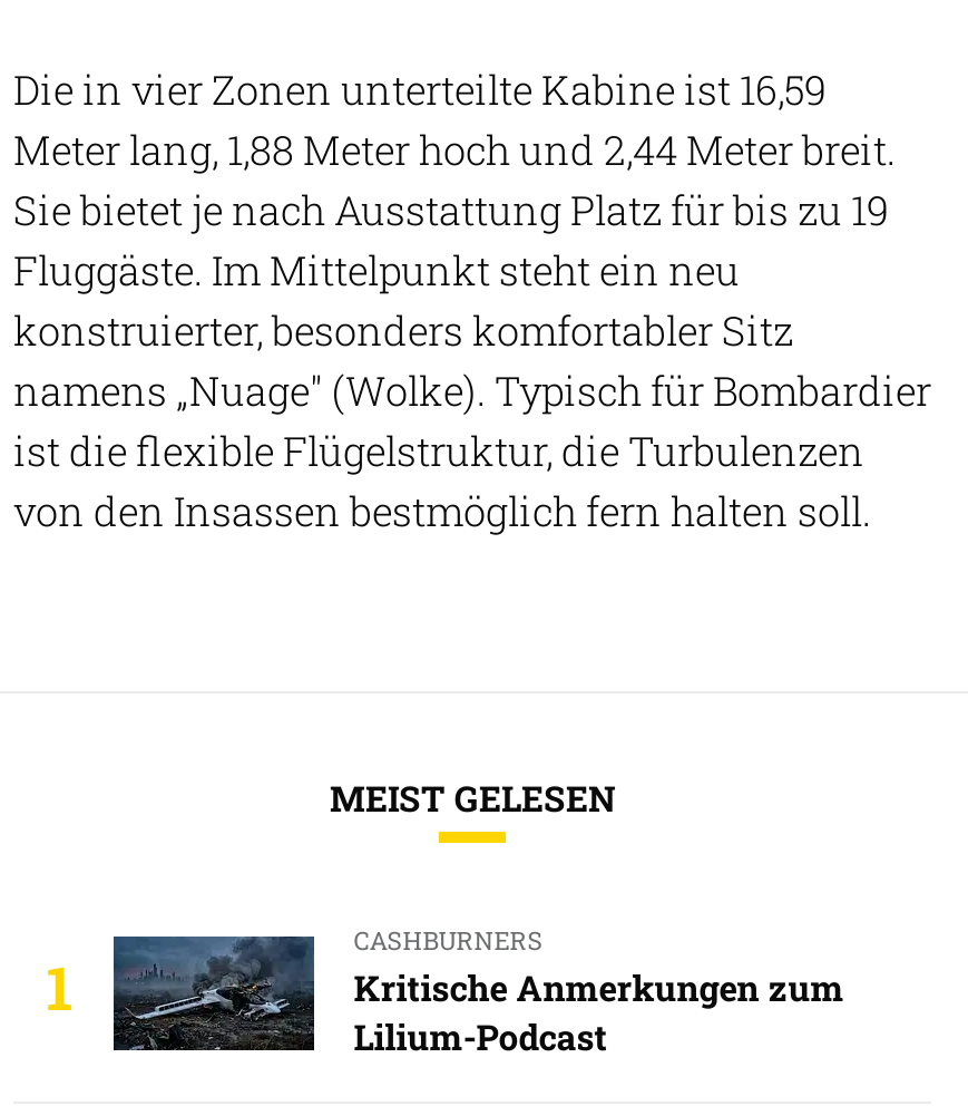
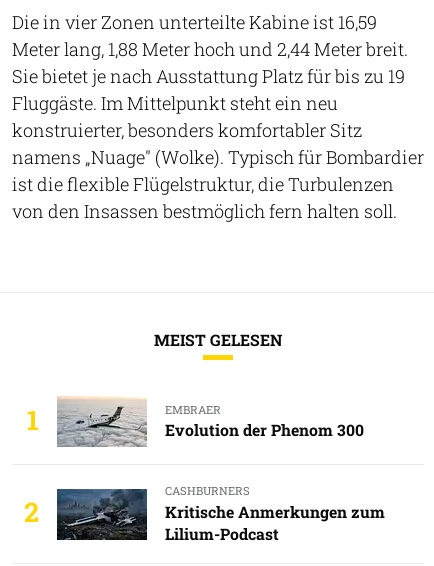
+ [image]
+ EMBRAER
+ Evolution der Phenom 300
+ 2
